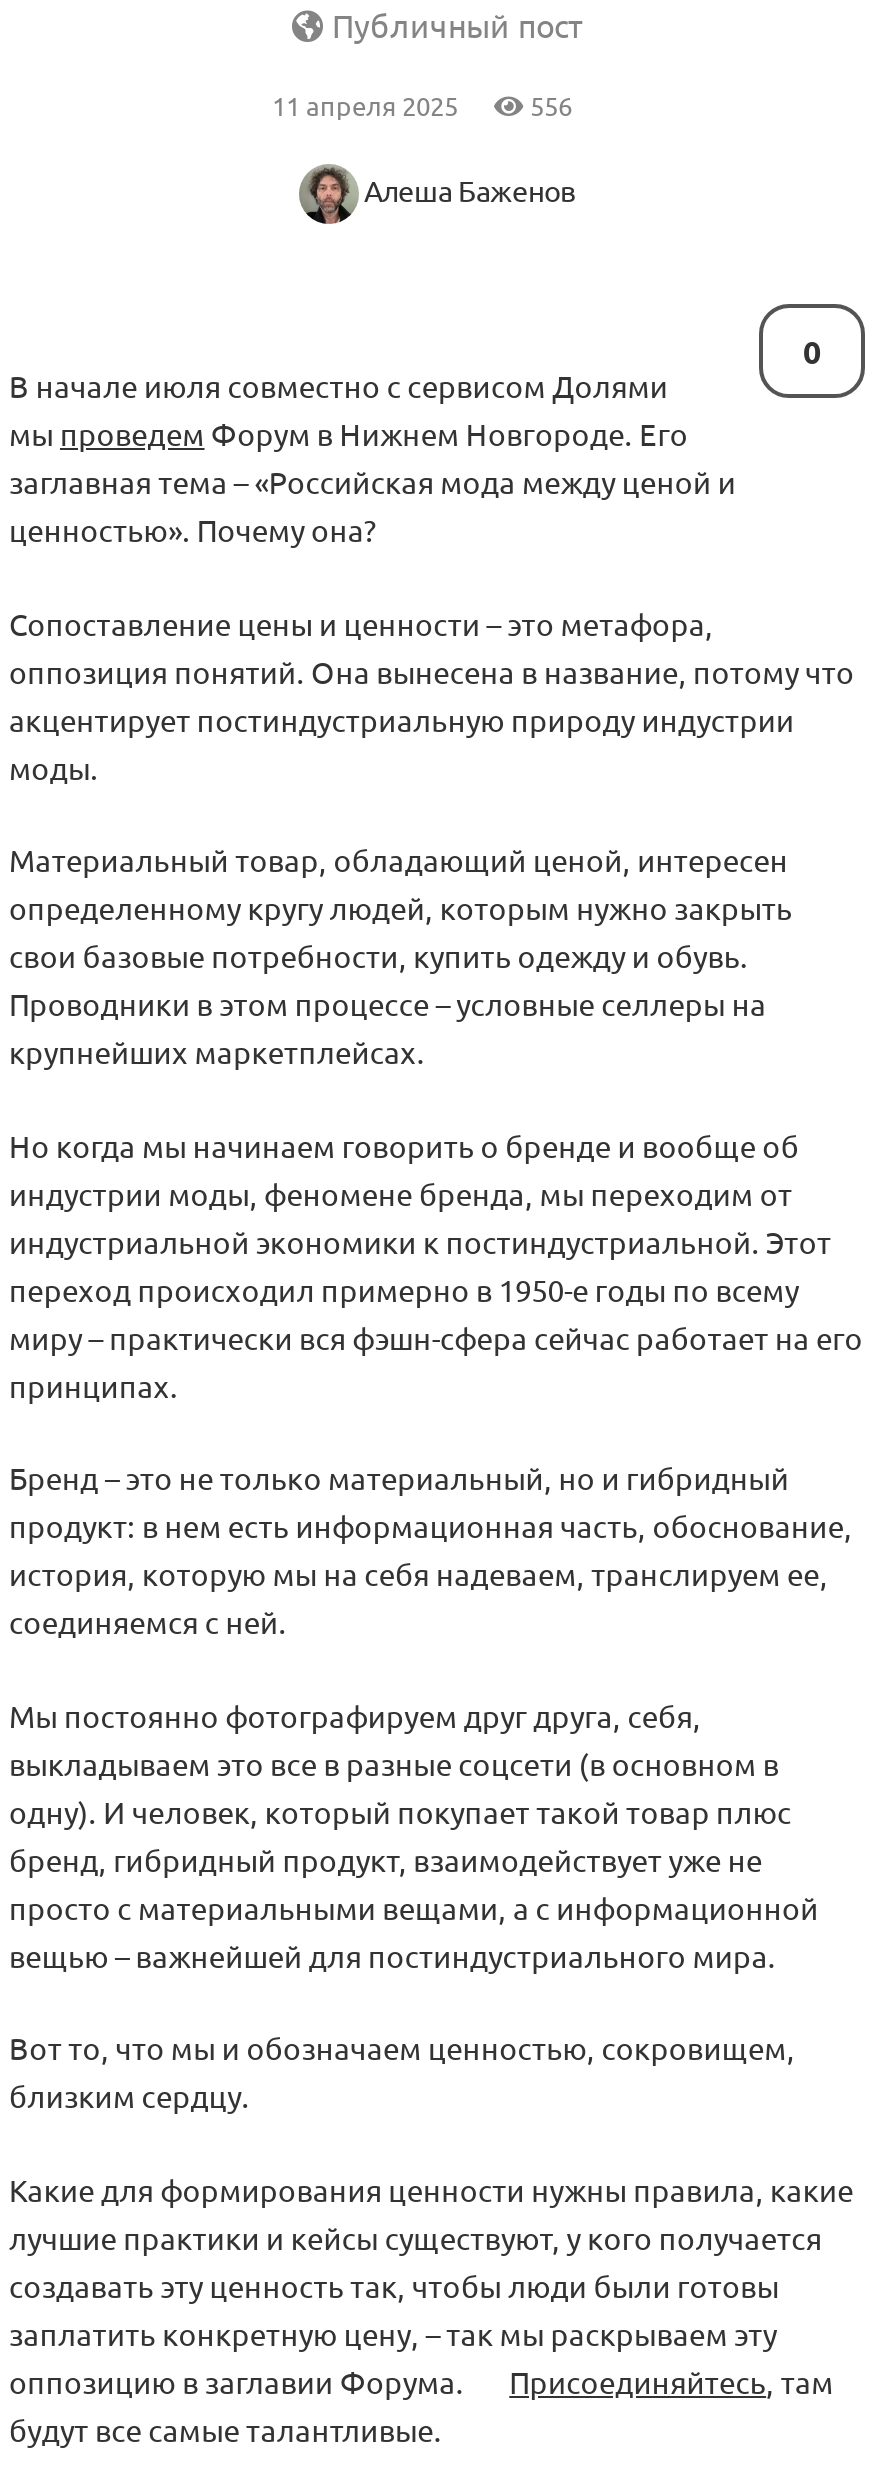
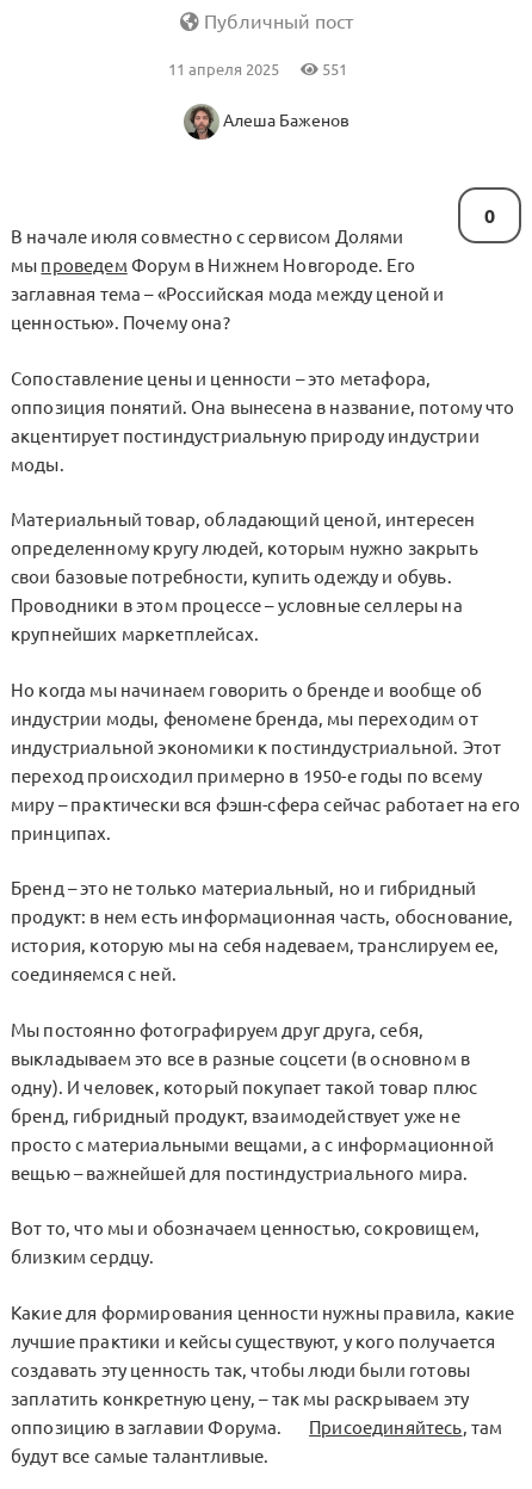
- 556
+ 551
